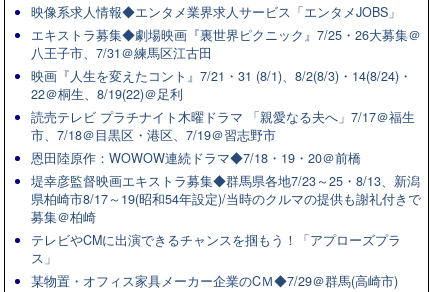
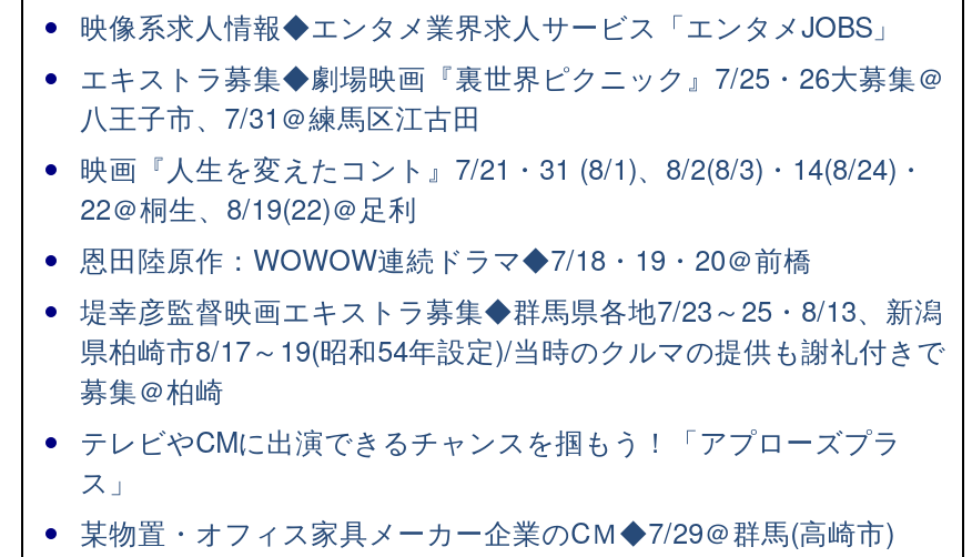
- 読売テレビ プラチナイト木曜ドラマ 「親愛なる夫へ」7/17＠福生
- 市、7/18＠目黒区・港区、7/19＠習志野市
